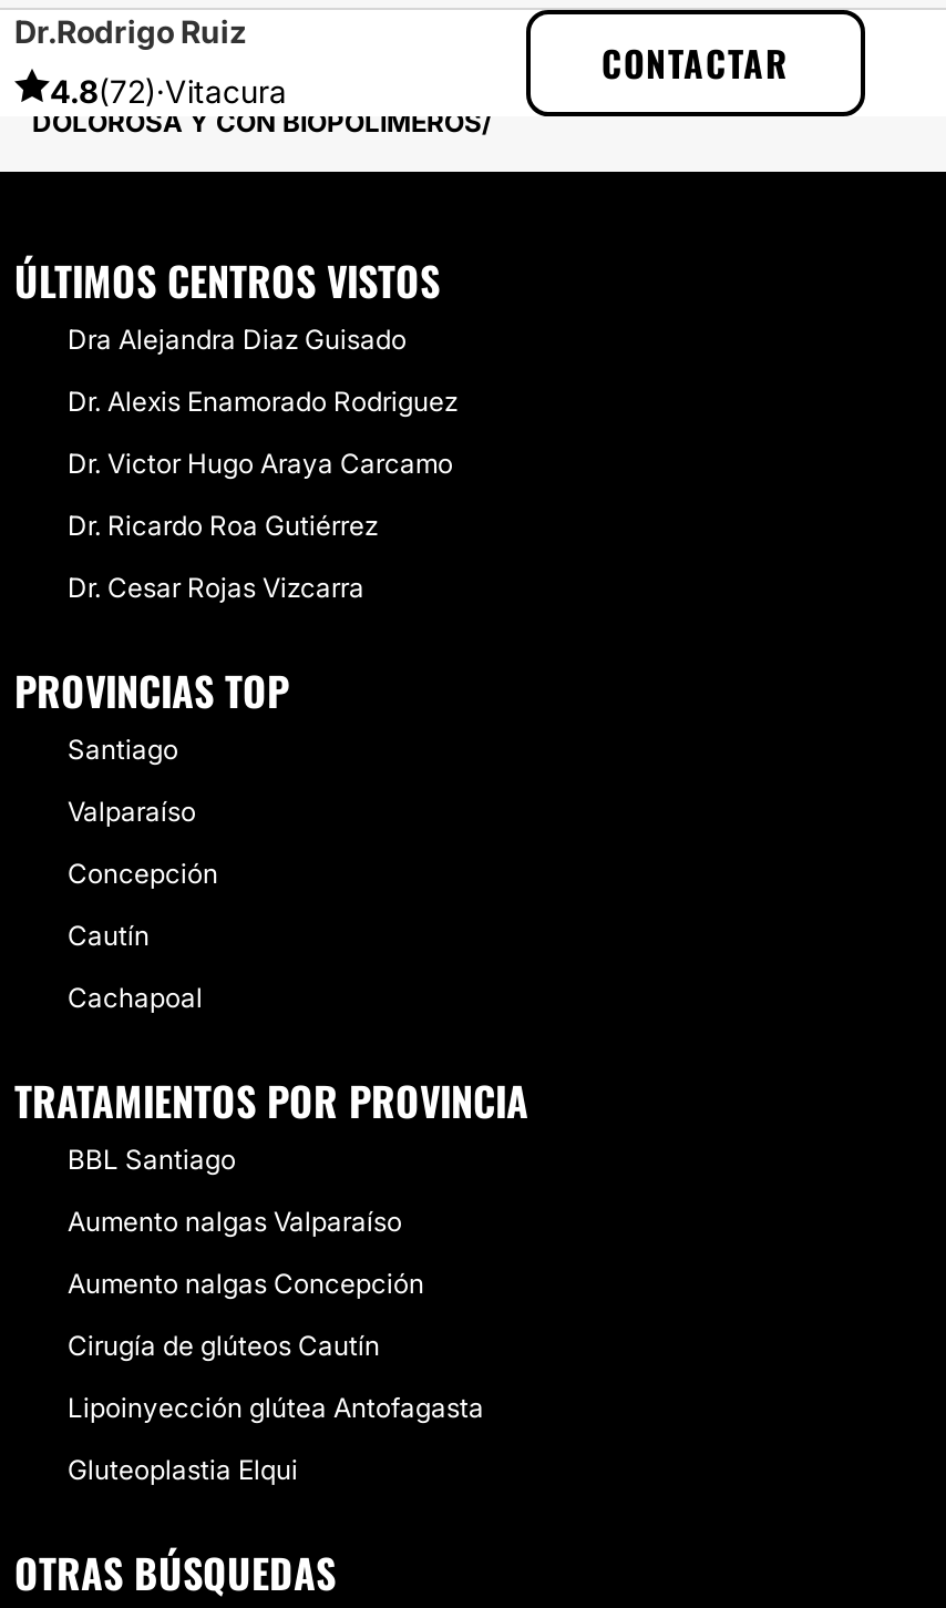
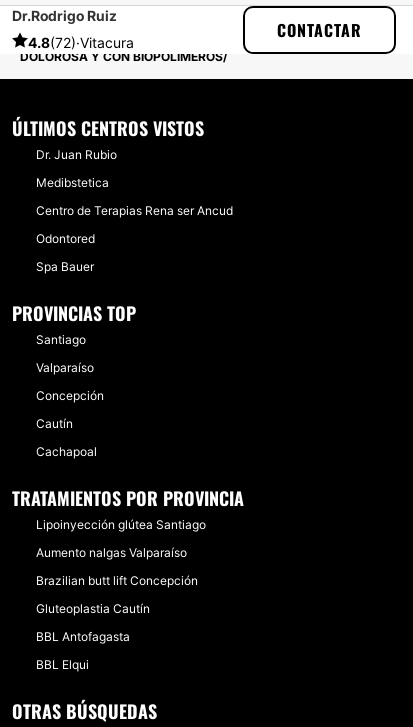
- Dra Alejandra Diaz Guisado
+ Dr. Juan Rubio

- Dr. Alexis Enamorado Rodriguez
+ Medibstetica

- Dr. Victor Hugo Araya Carcamo
+ Centro de Terapias Rena ser Ancud

- Dr. Ricardo Roa Gutiérrez
+ Odontored

- Dr. Cesar Rojas Vizcarra
+ Spa Bauer

- BBL Santiago
+ Lipoinyección glútea Santiago

- Aumento nalgas Concepción
+ Brazilian butt lift Concepción

- Cirugía de glúteos Cautín
+ Gluteoplastia Cautín

- Lipoinyección glútea Antofagasta
+ BBL Antofagasta

- Gluteoplastia Elqui
+ BBL Elqui
